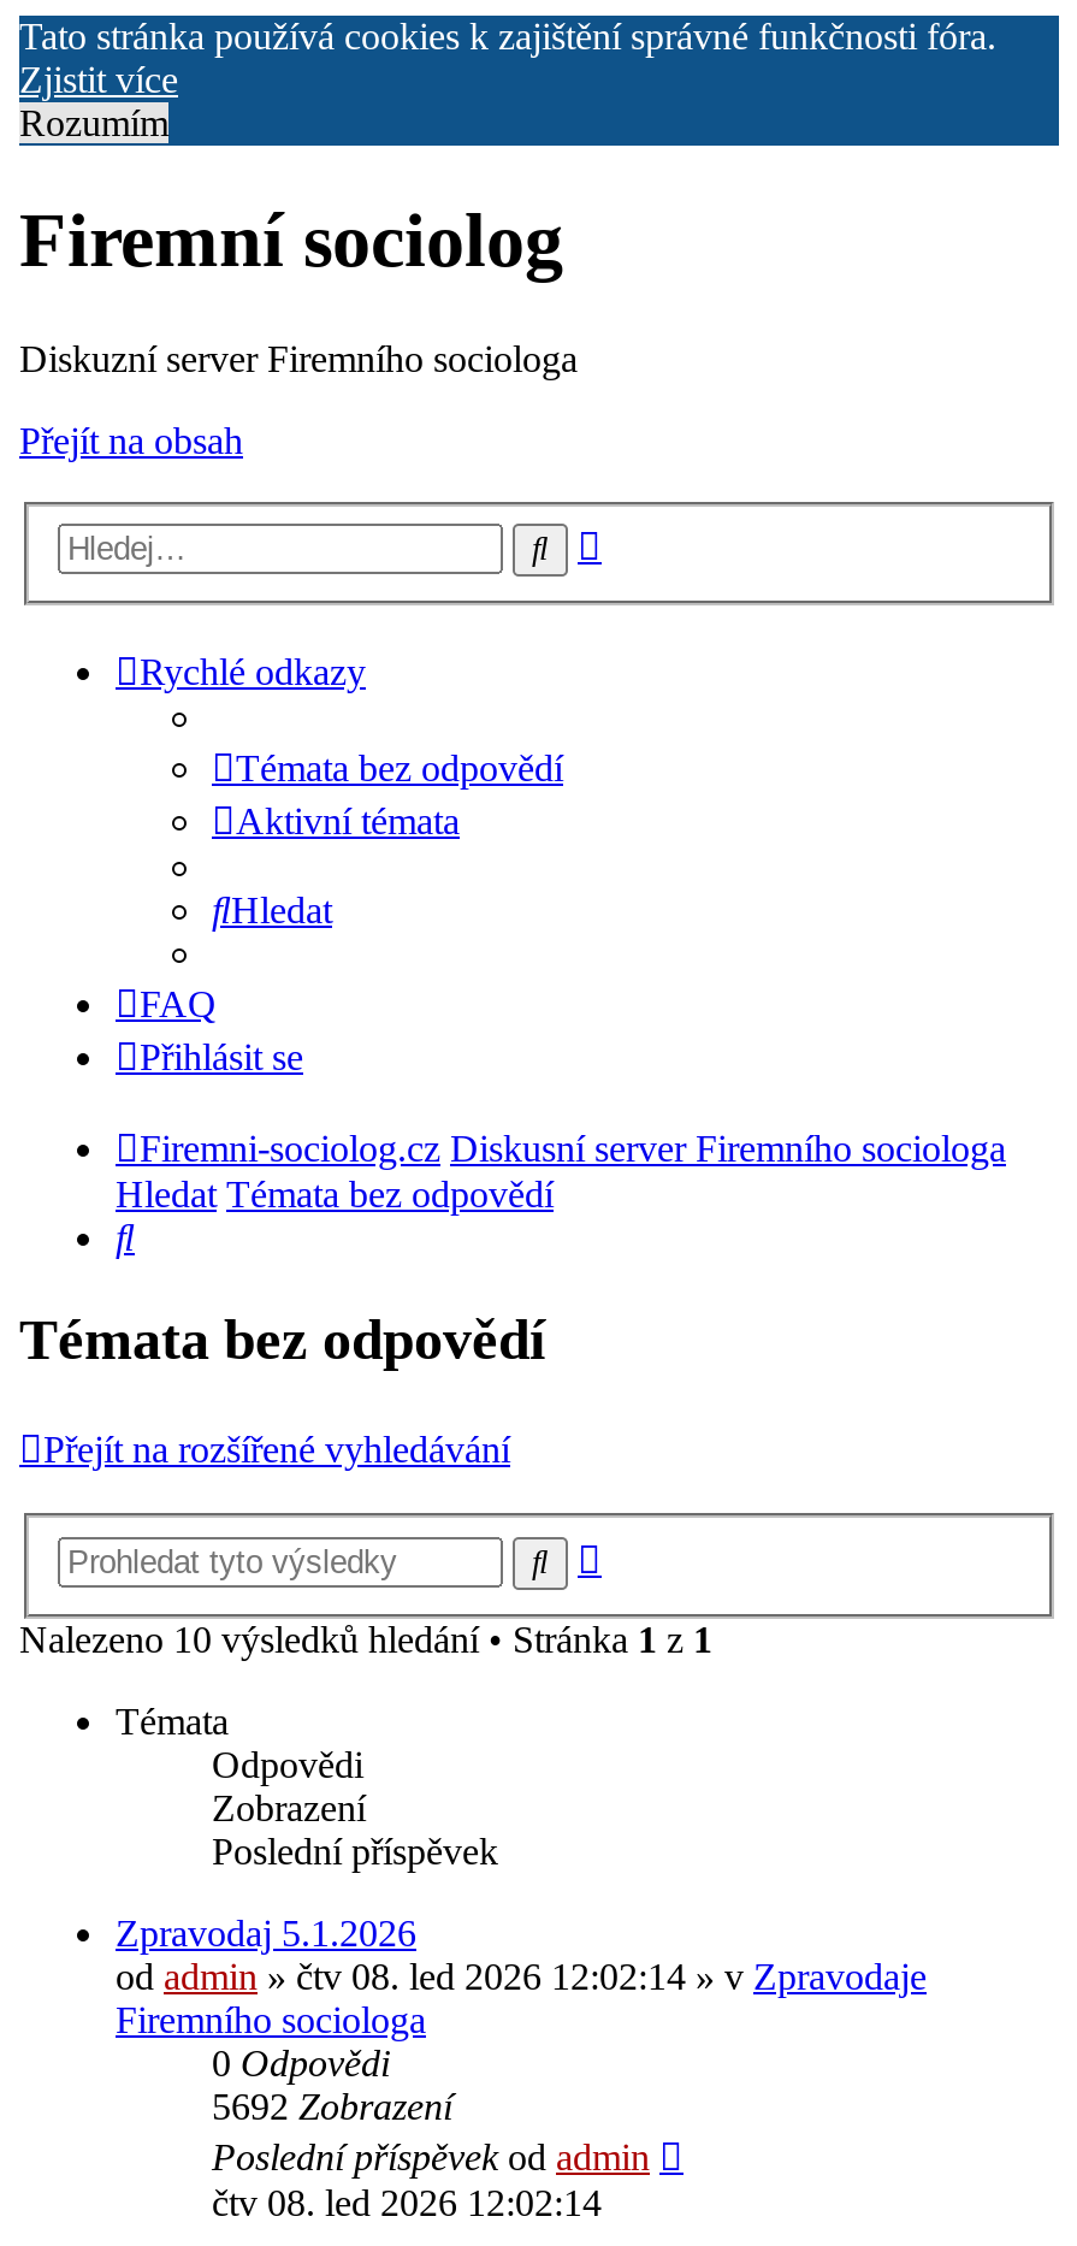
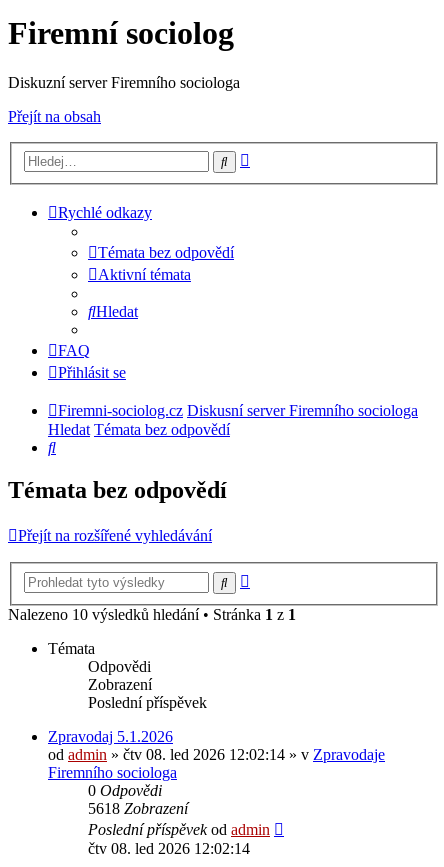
- Tato stránka používá cookies k zajištění správné funkčnosti fóra.
- Zjistit více
- Rozumím

- 5692Zobrazení
+ 5618Zobrazení
